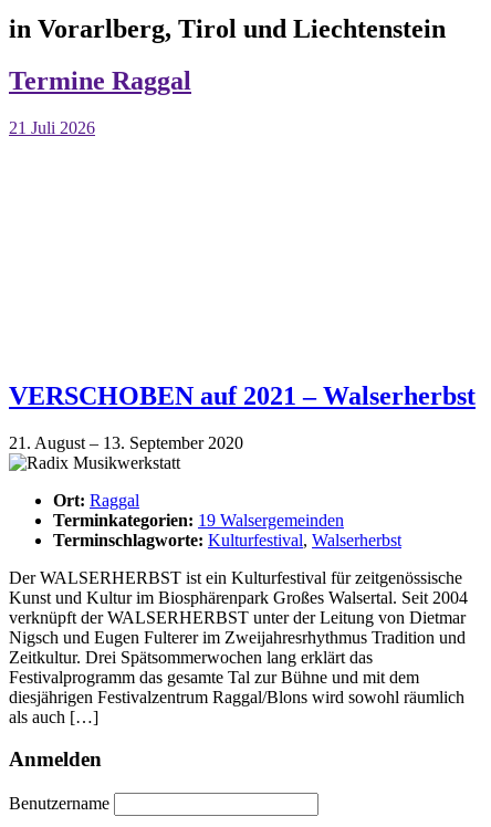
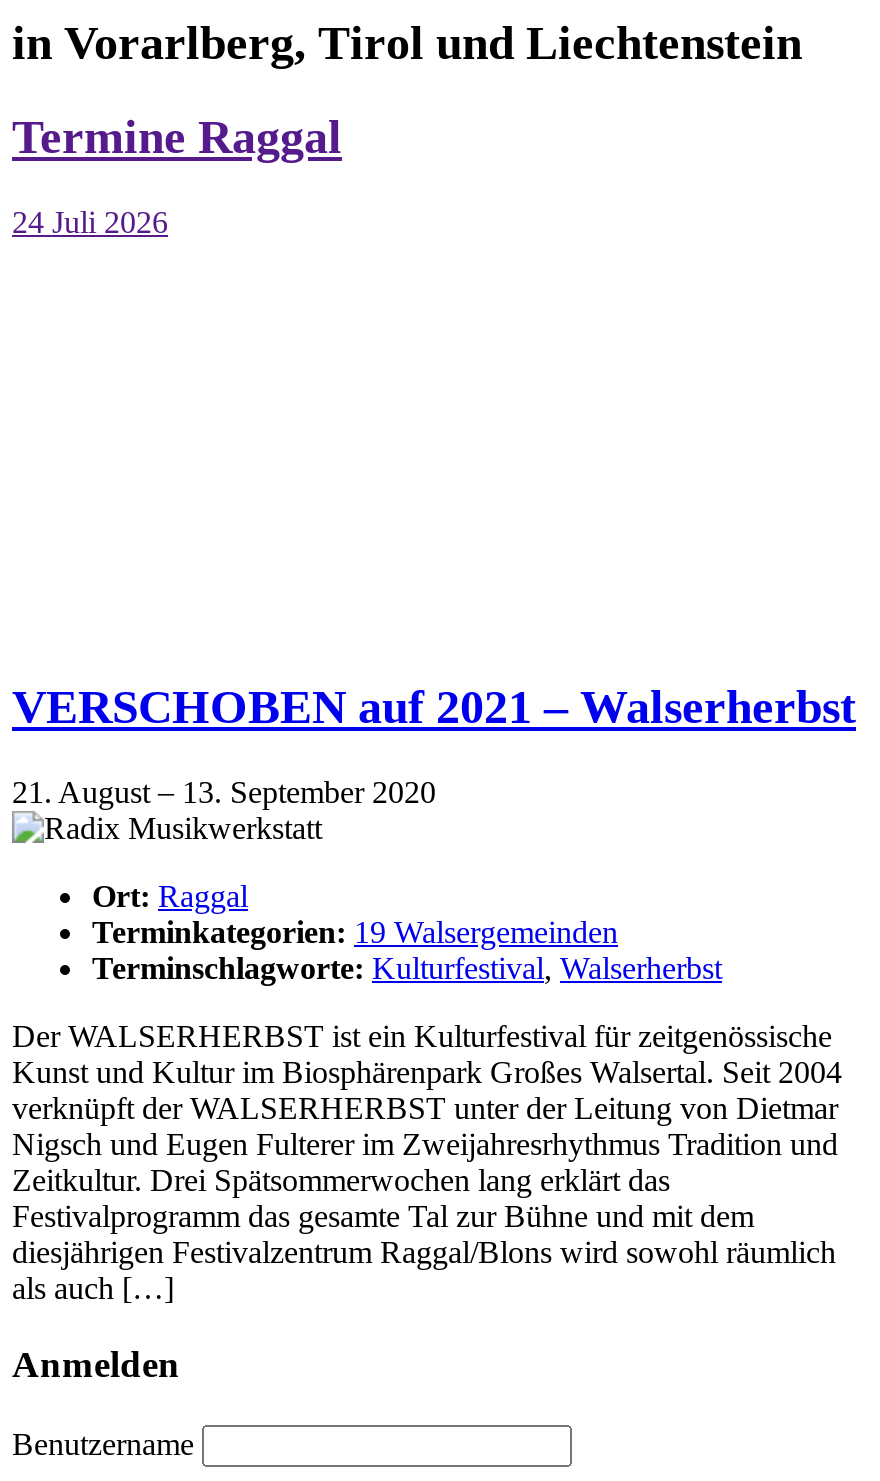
- 21 Juli 2026
+ 24 Juli 2026
